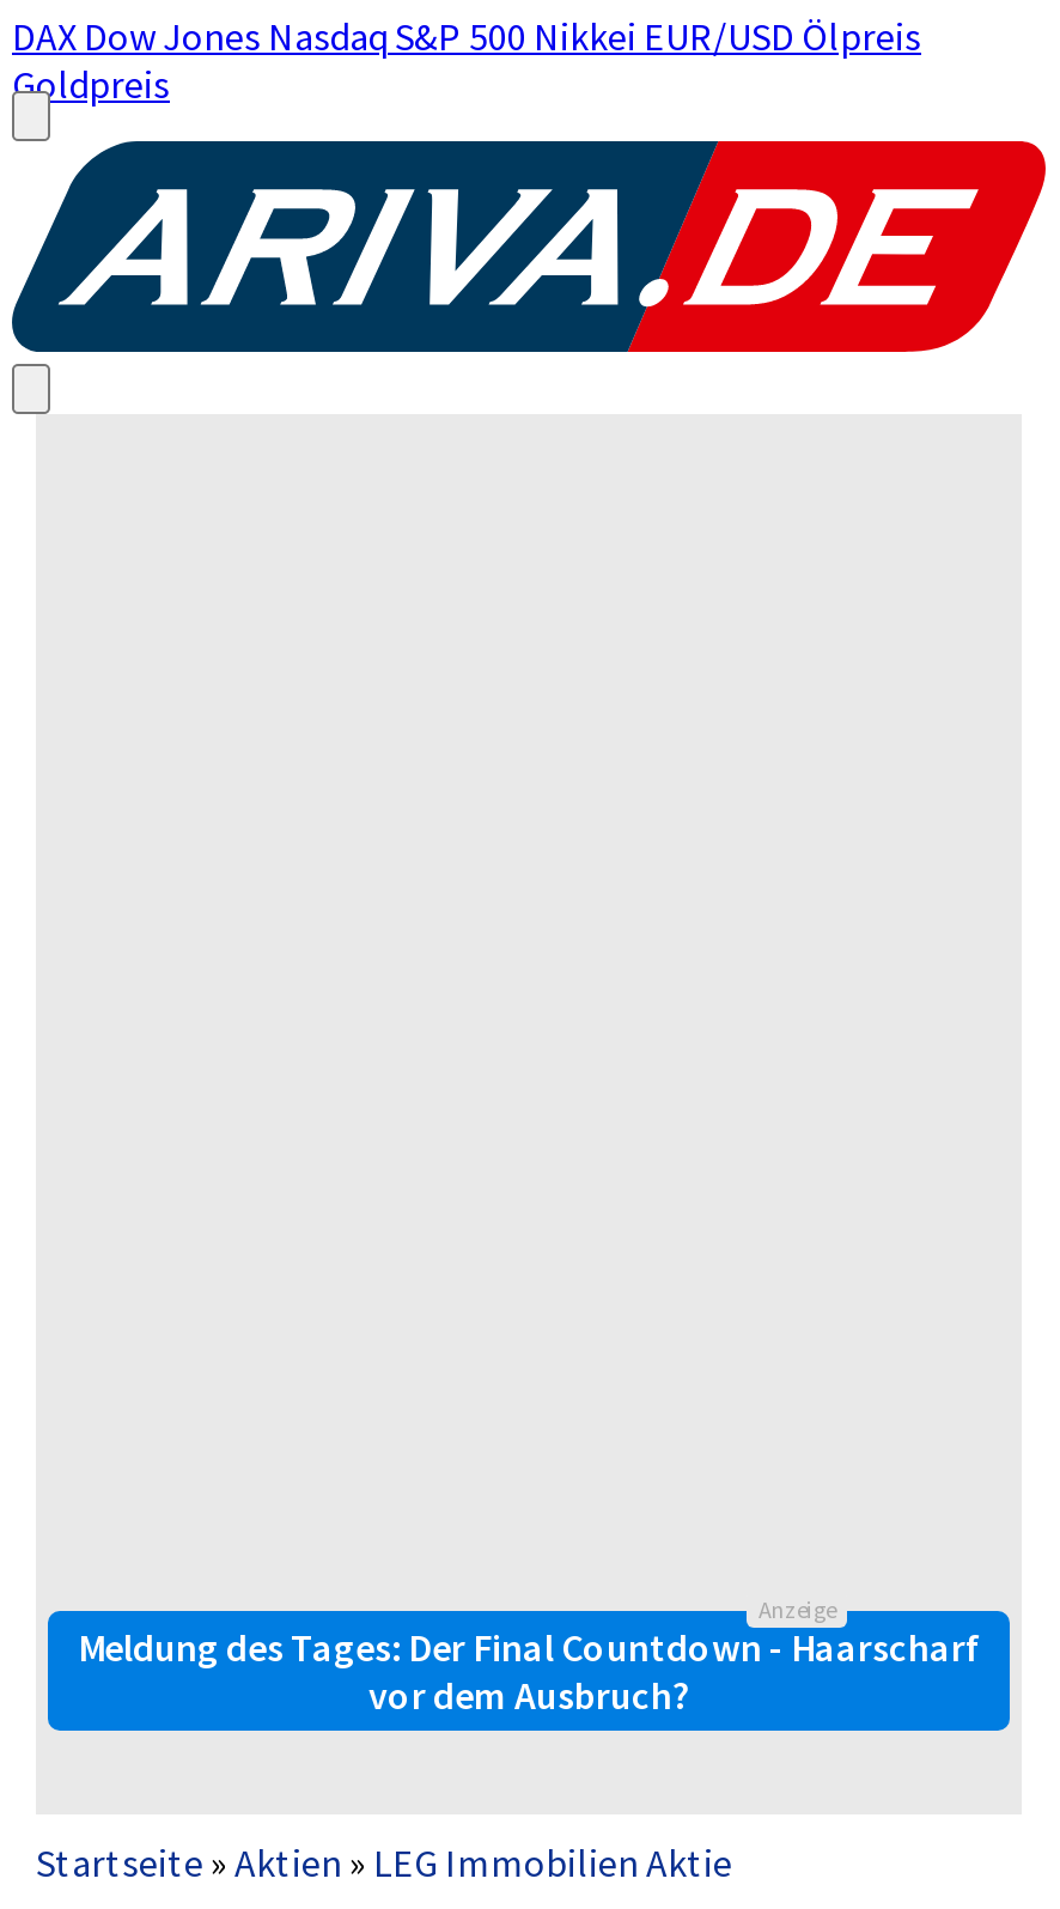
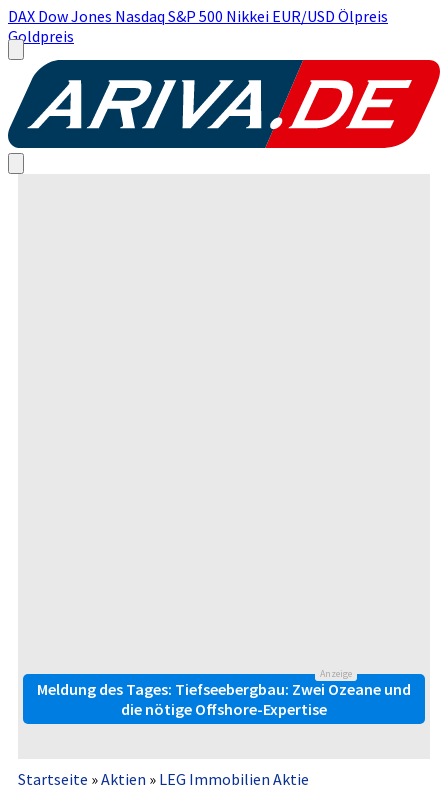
- Meldung des Tages: Der Final Countdown - Haarscharf
- vor dem Ausbruch?
+ Meldung des Tages: Tiefseebergbau: Zwei Ozeane und
+ die nötige Offshore-Expertise
